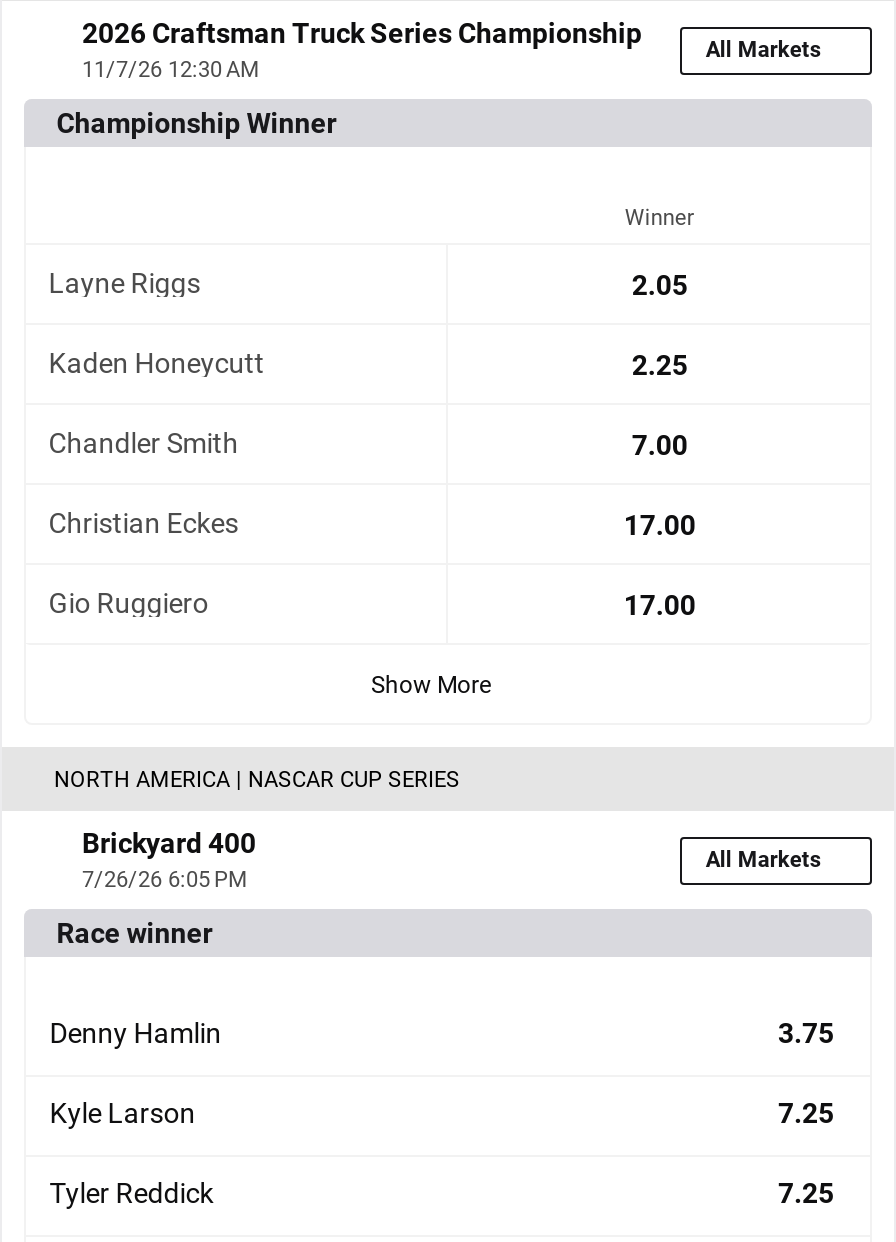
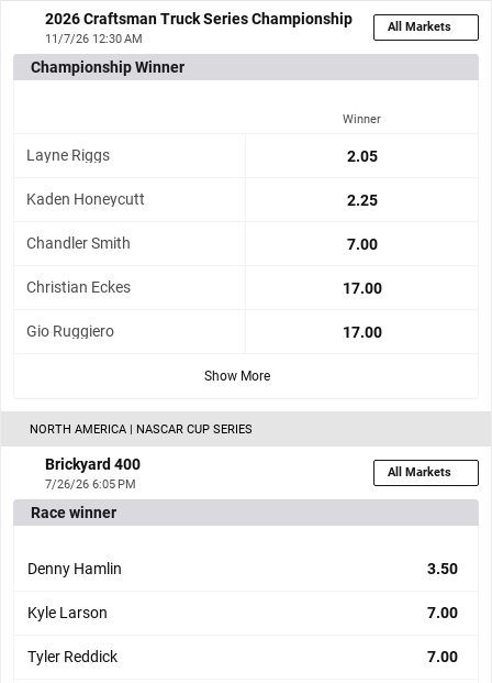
- 3.75
+ 3.50

- 7.25
+ 7.00

- 7.25
+ 7.00
